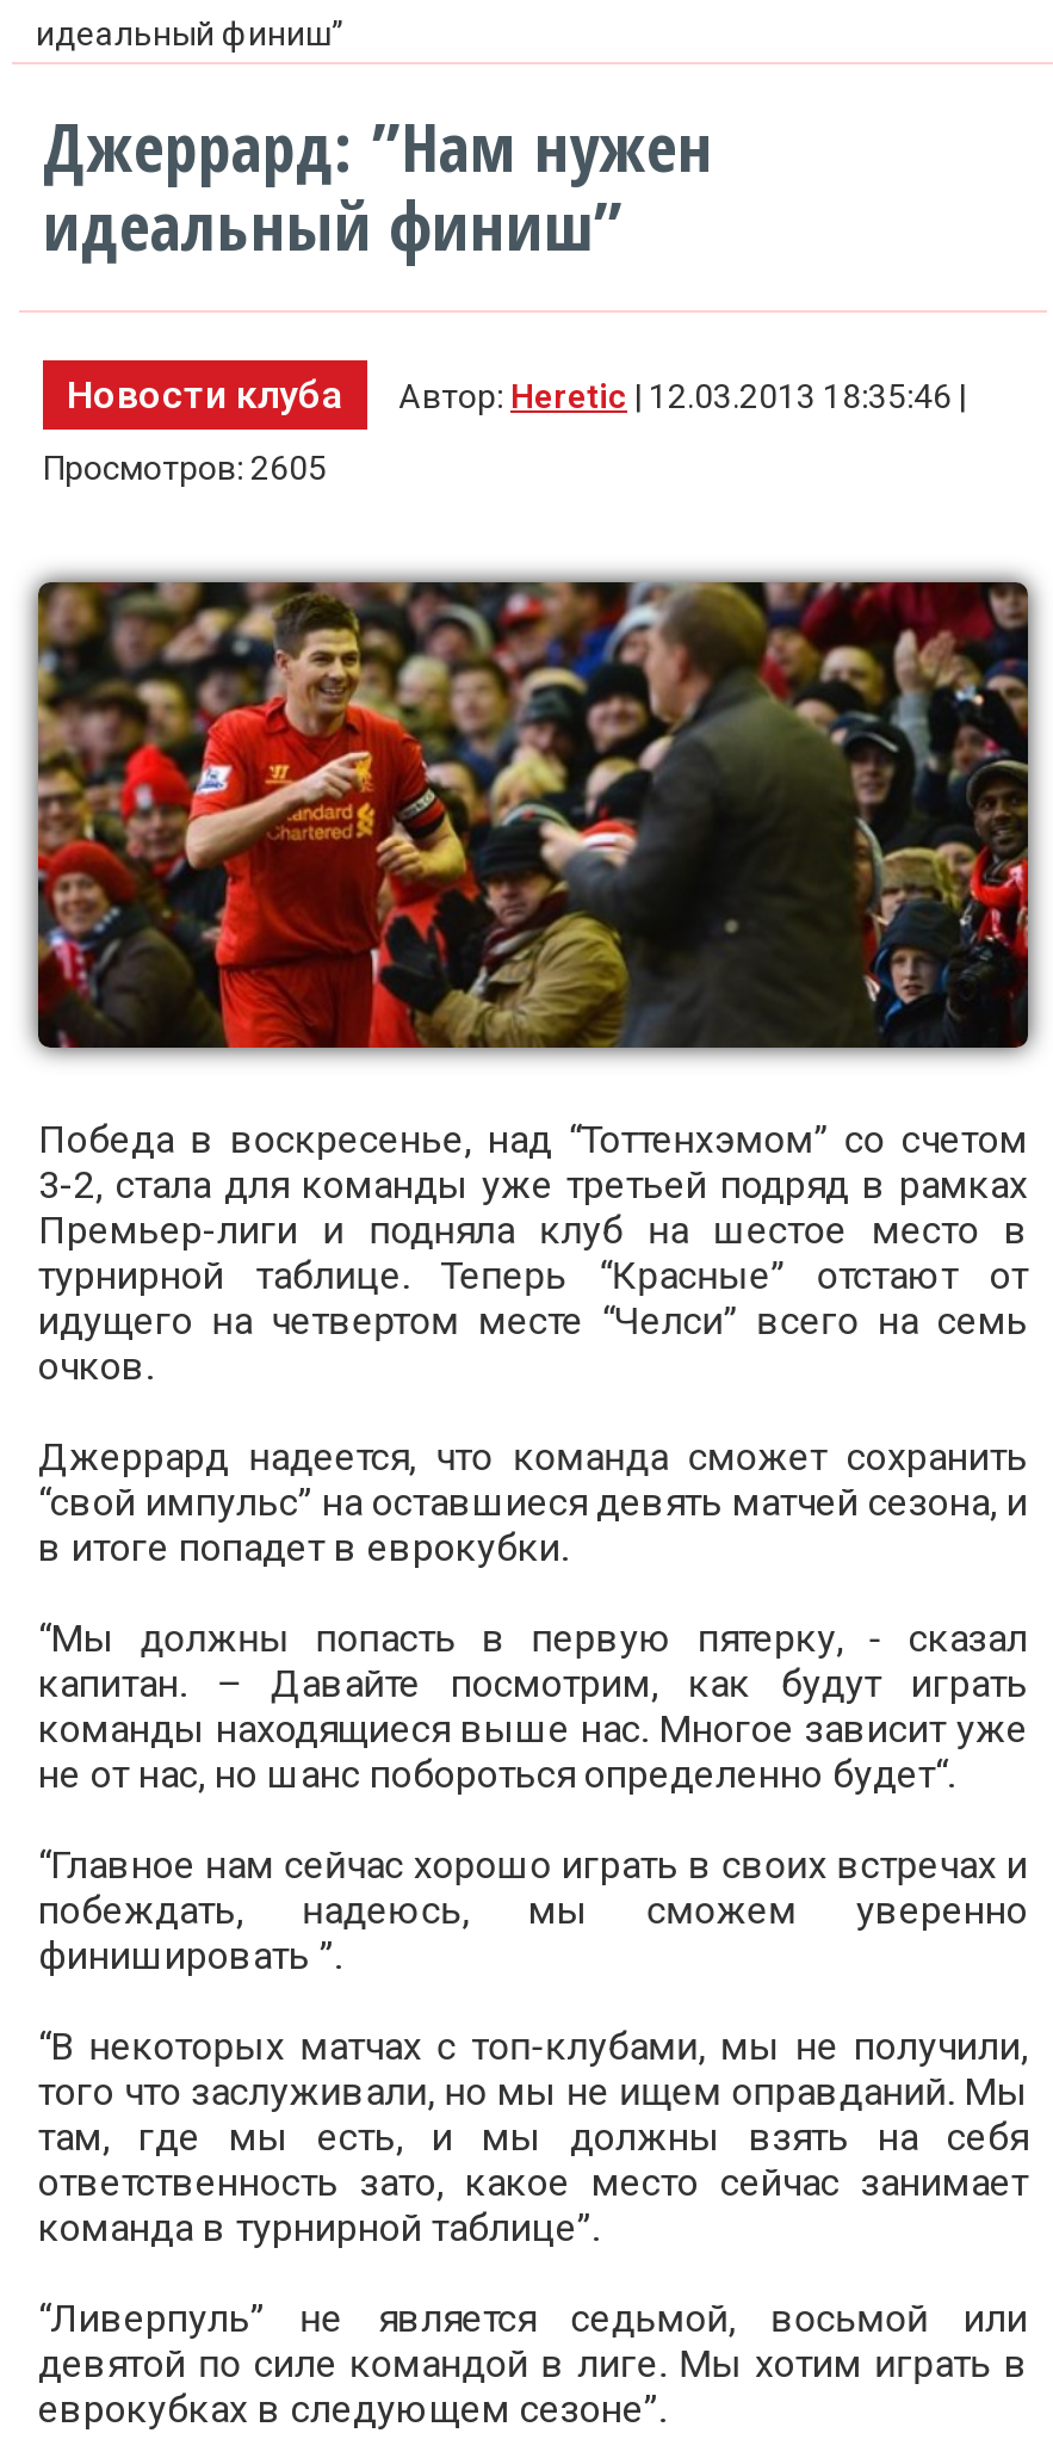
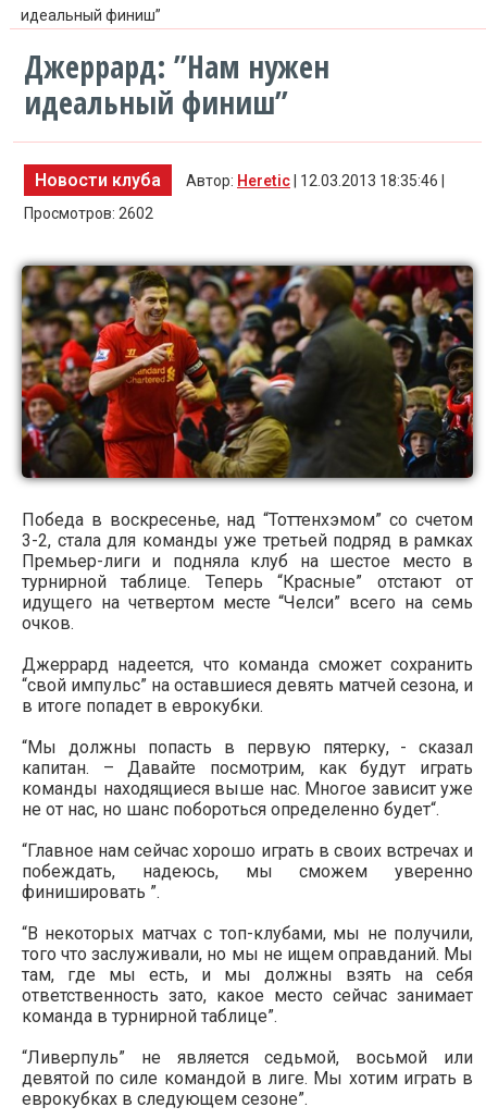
- Просмотров: 2605
+ Просмотров: 2602
